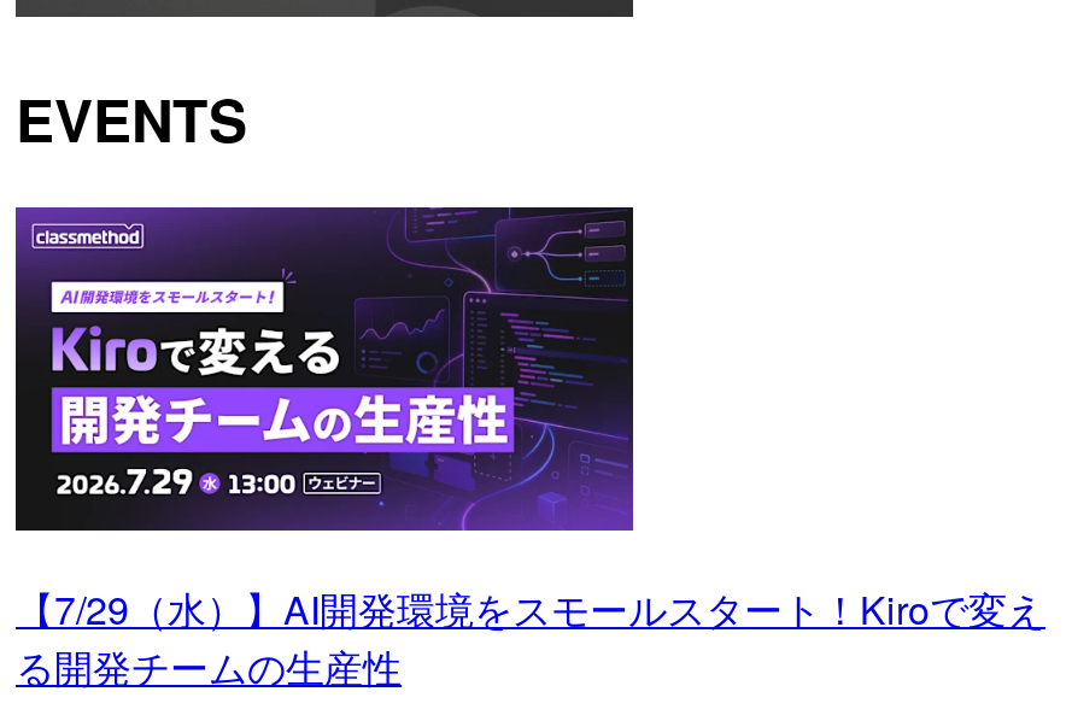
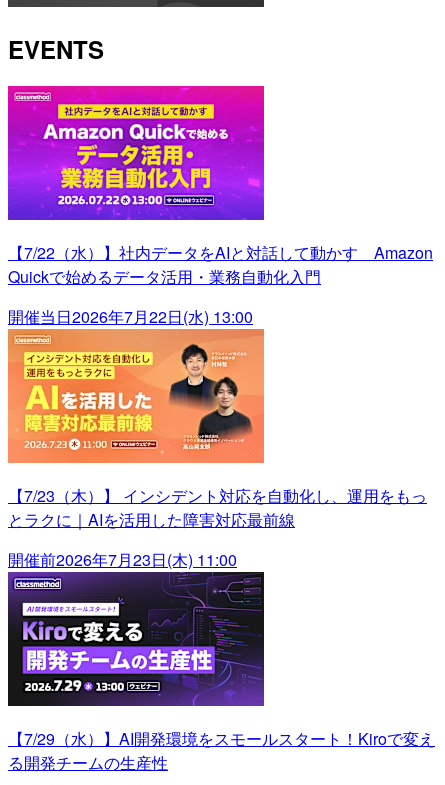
+ [image]
+ 【7/22（水）】社内データをAIと対話して動かす Amazon
+ Quickで始めるデータ活用・業務自動化入門
+ 開催当日2026年7月22日(水) 13:00

+ [image]
+ 【7/23（木）】 インシデント対応を自動化し、運用をもっ
+ とラクに｜AIを活用した障害対応最前線
+ 開催前2026年7月23日(木) 11:00
